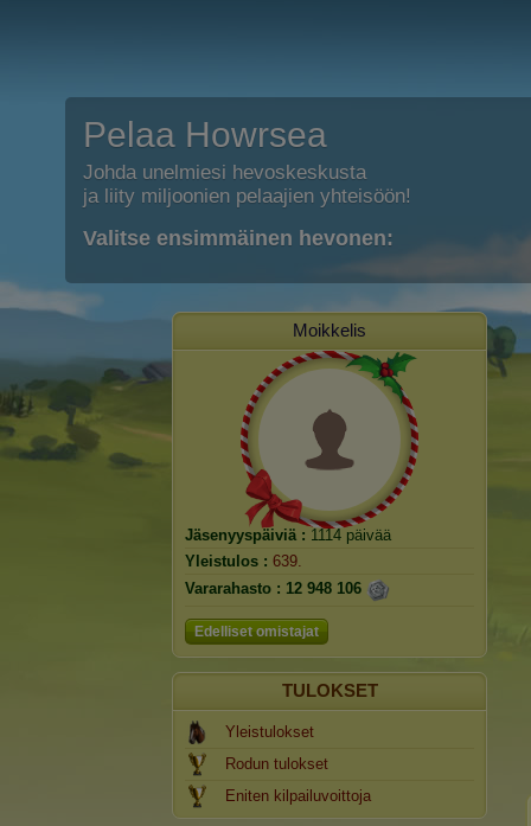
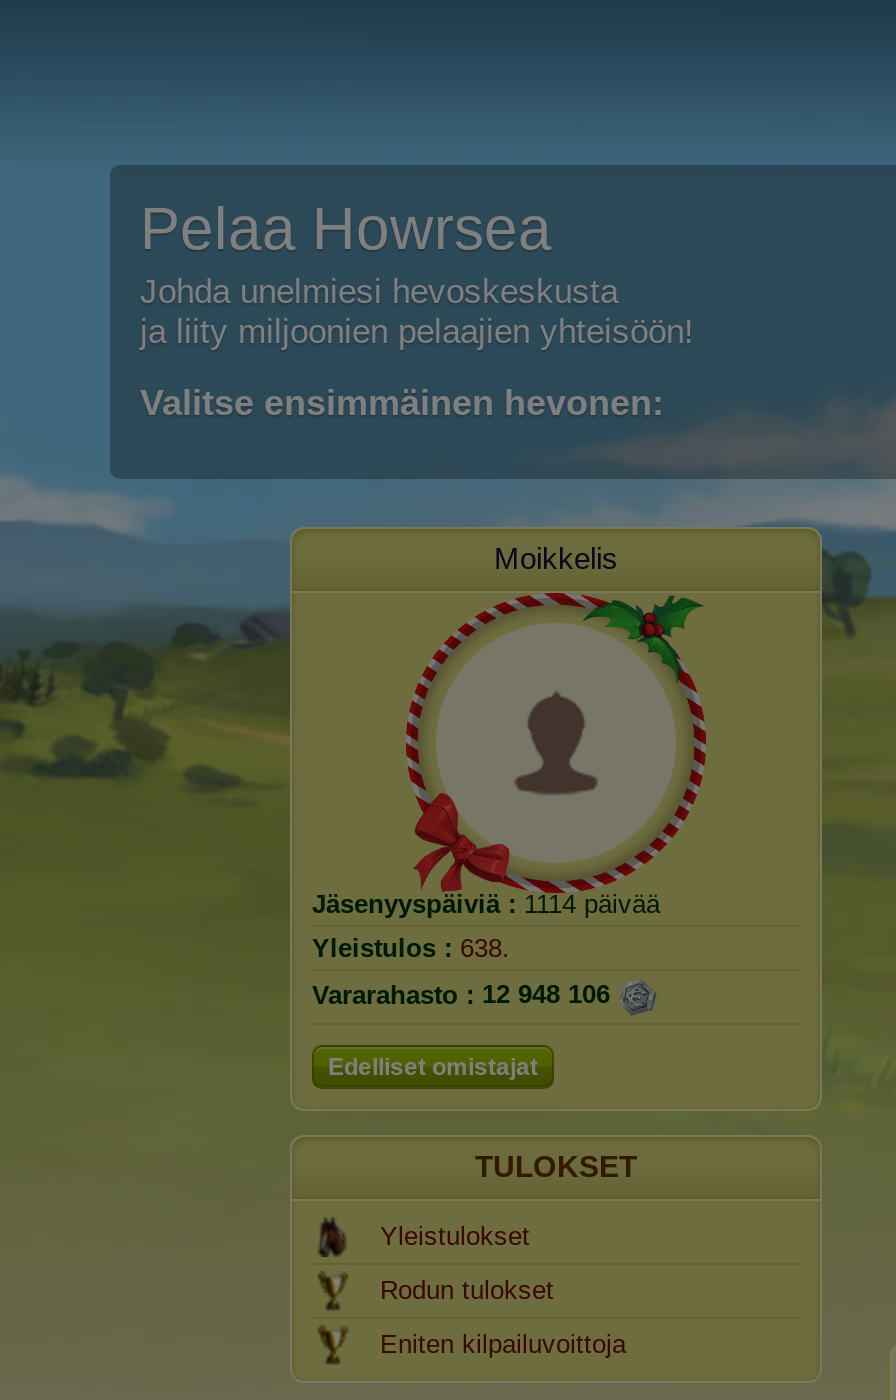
- Yleistulos : 639.
+ Yleistulos : 638.
